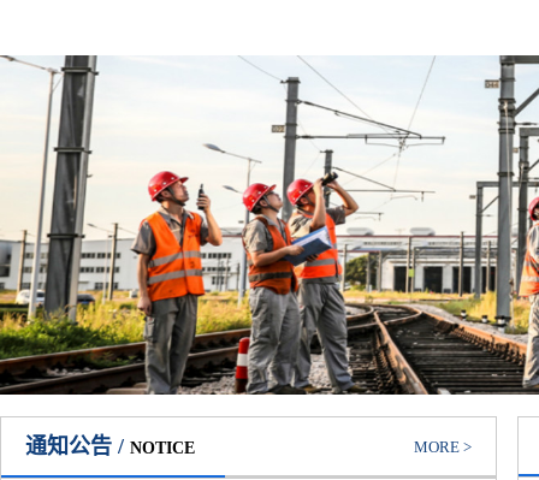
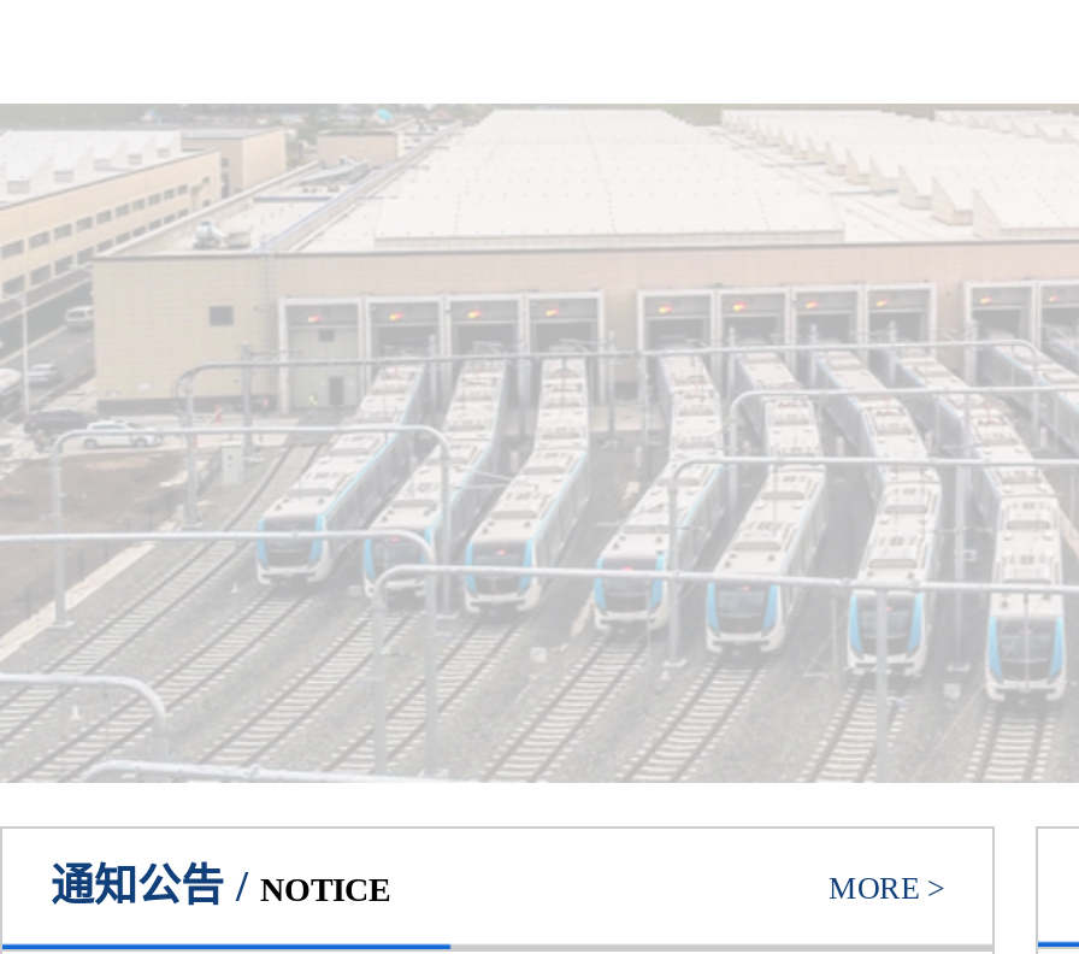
- [image]
+ [image]
